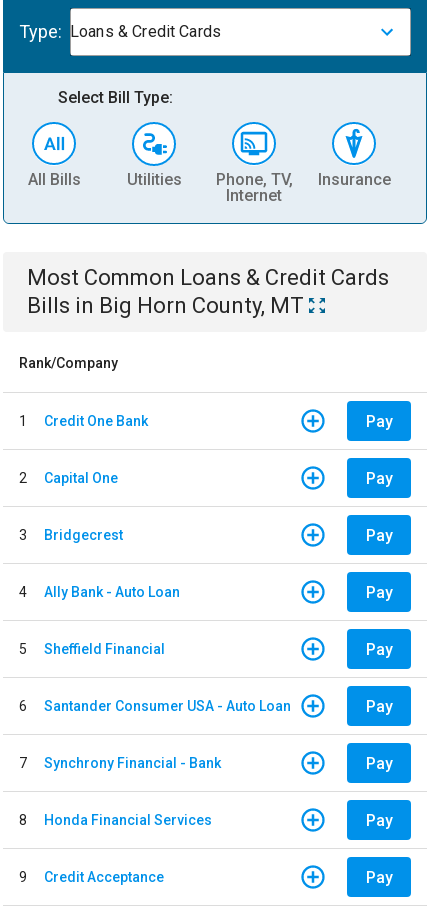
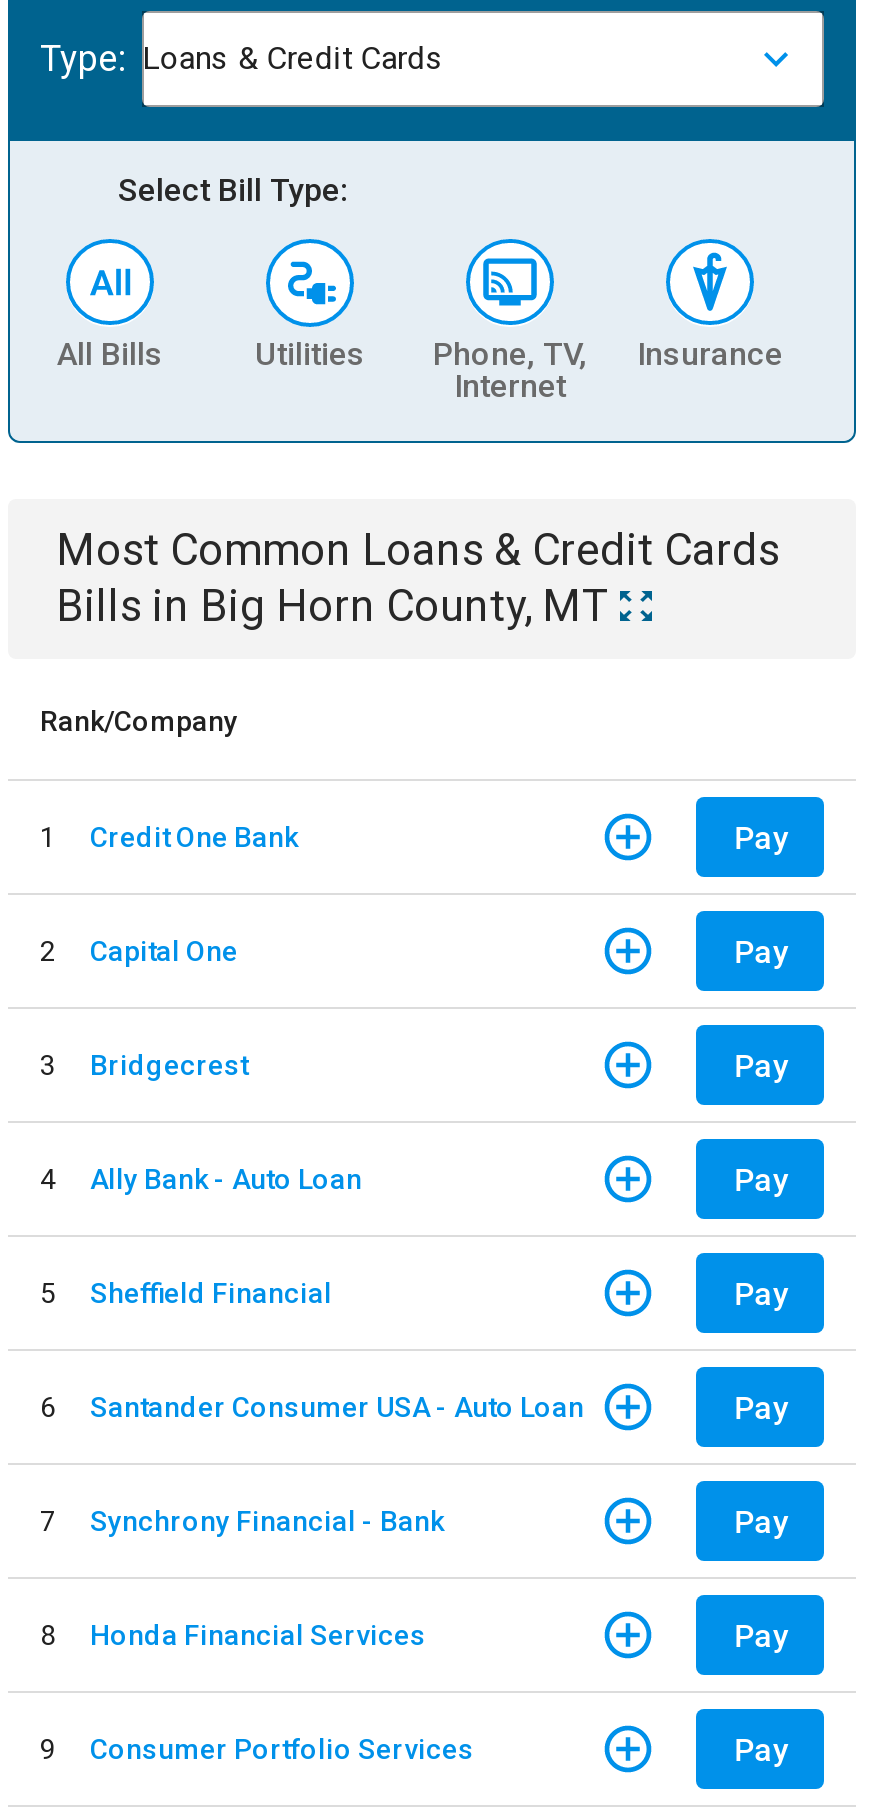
- Credit Acceptance
+ Consumer Portfolio Services
